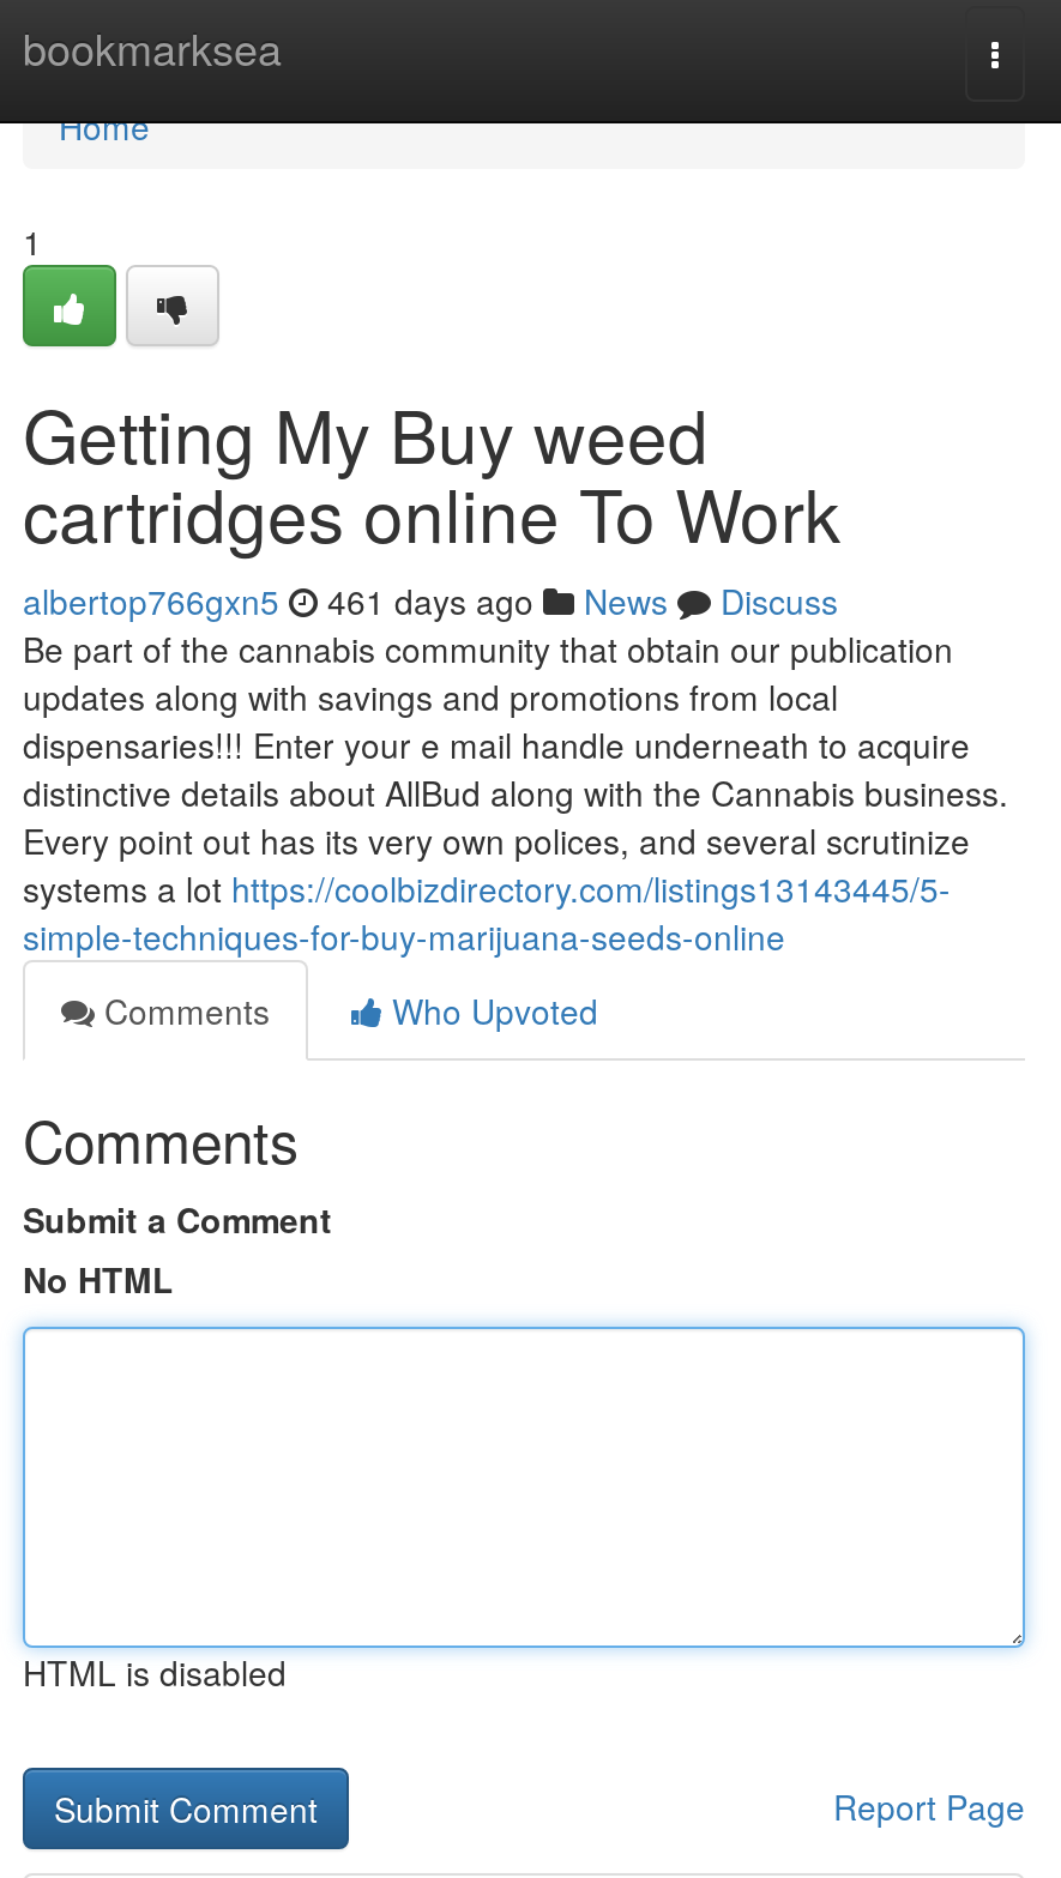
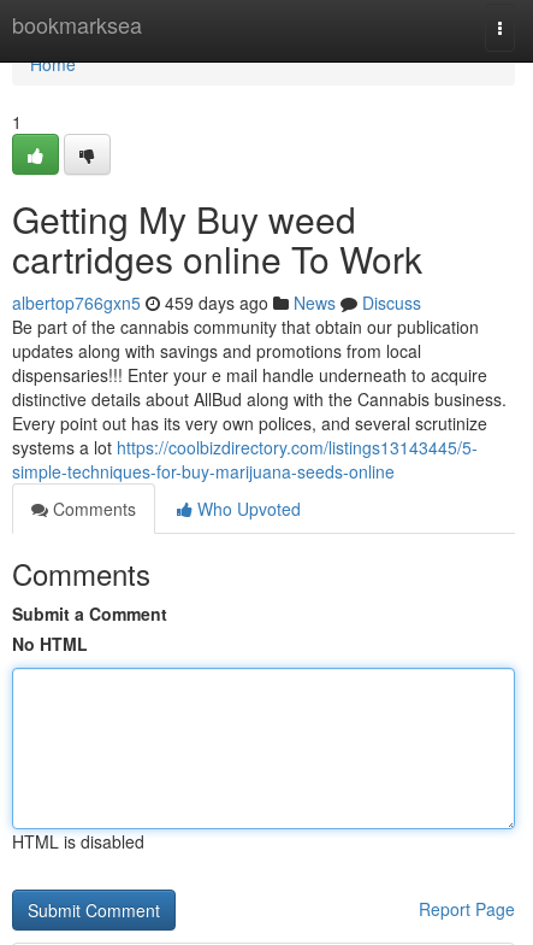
- albertop766gxn5 461 days ago News Discuss
+ albertop766gxn5 459 days ago News Discuss
